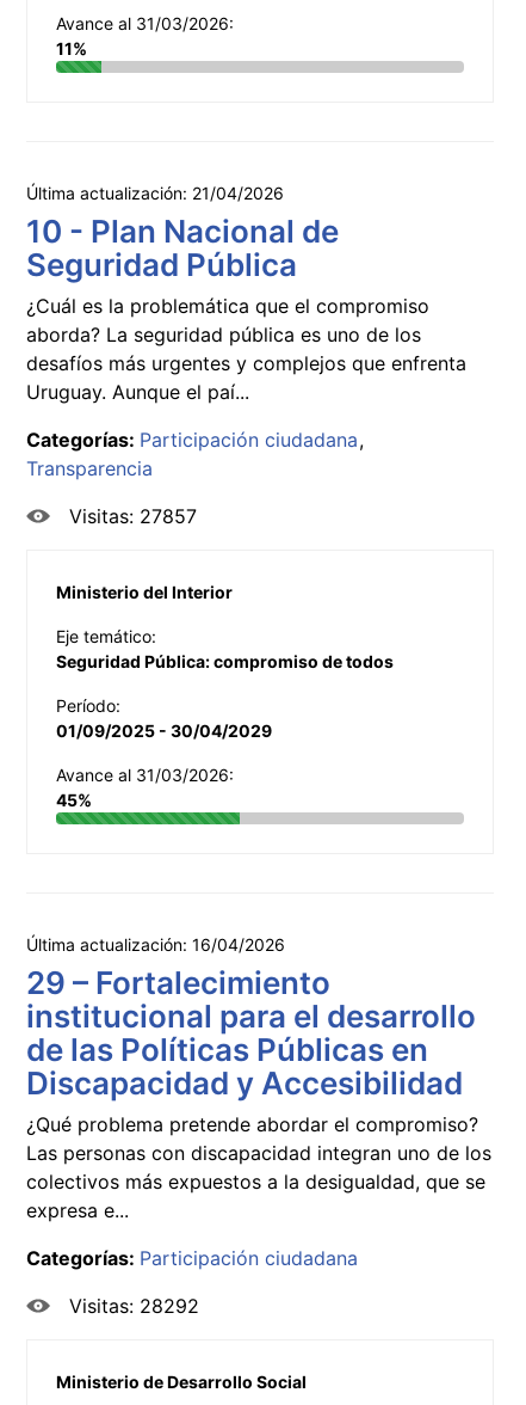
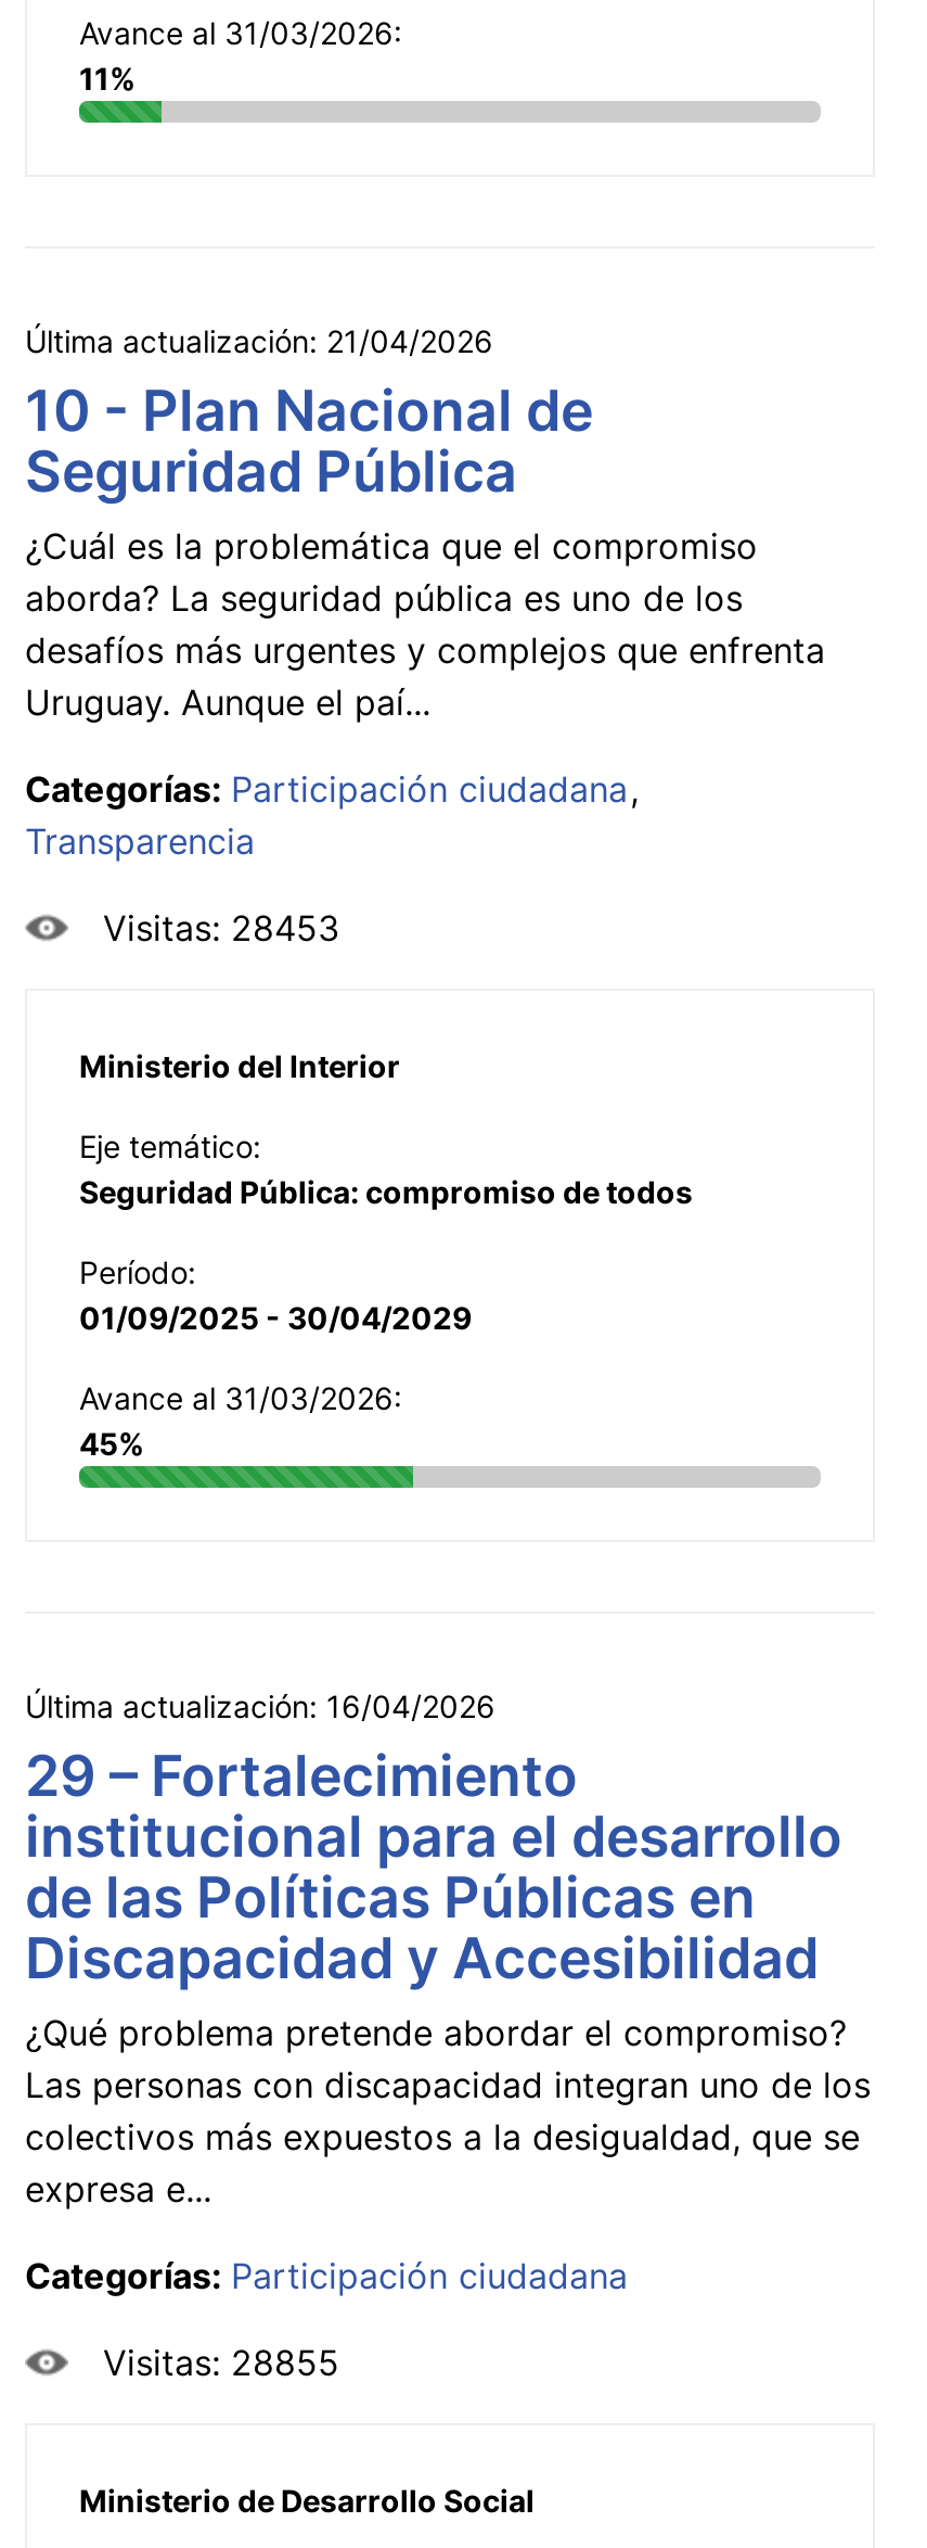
- Visitas: 27857
+ Visitas: 28453

- Visitas: 28292
+ Visitas: 28855
